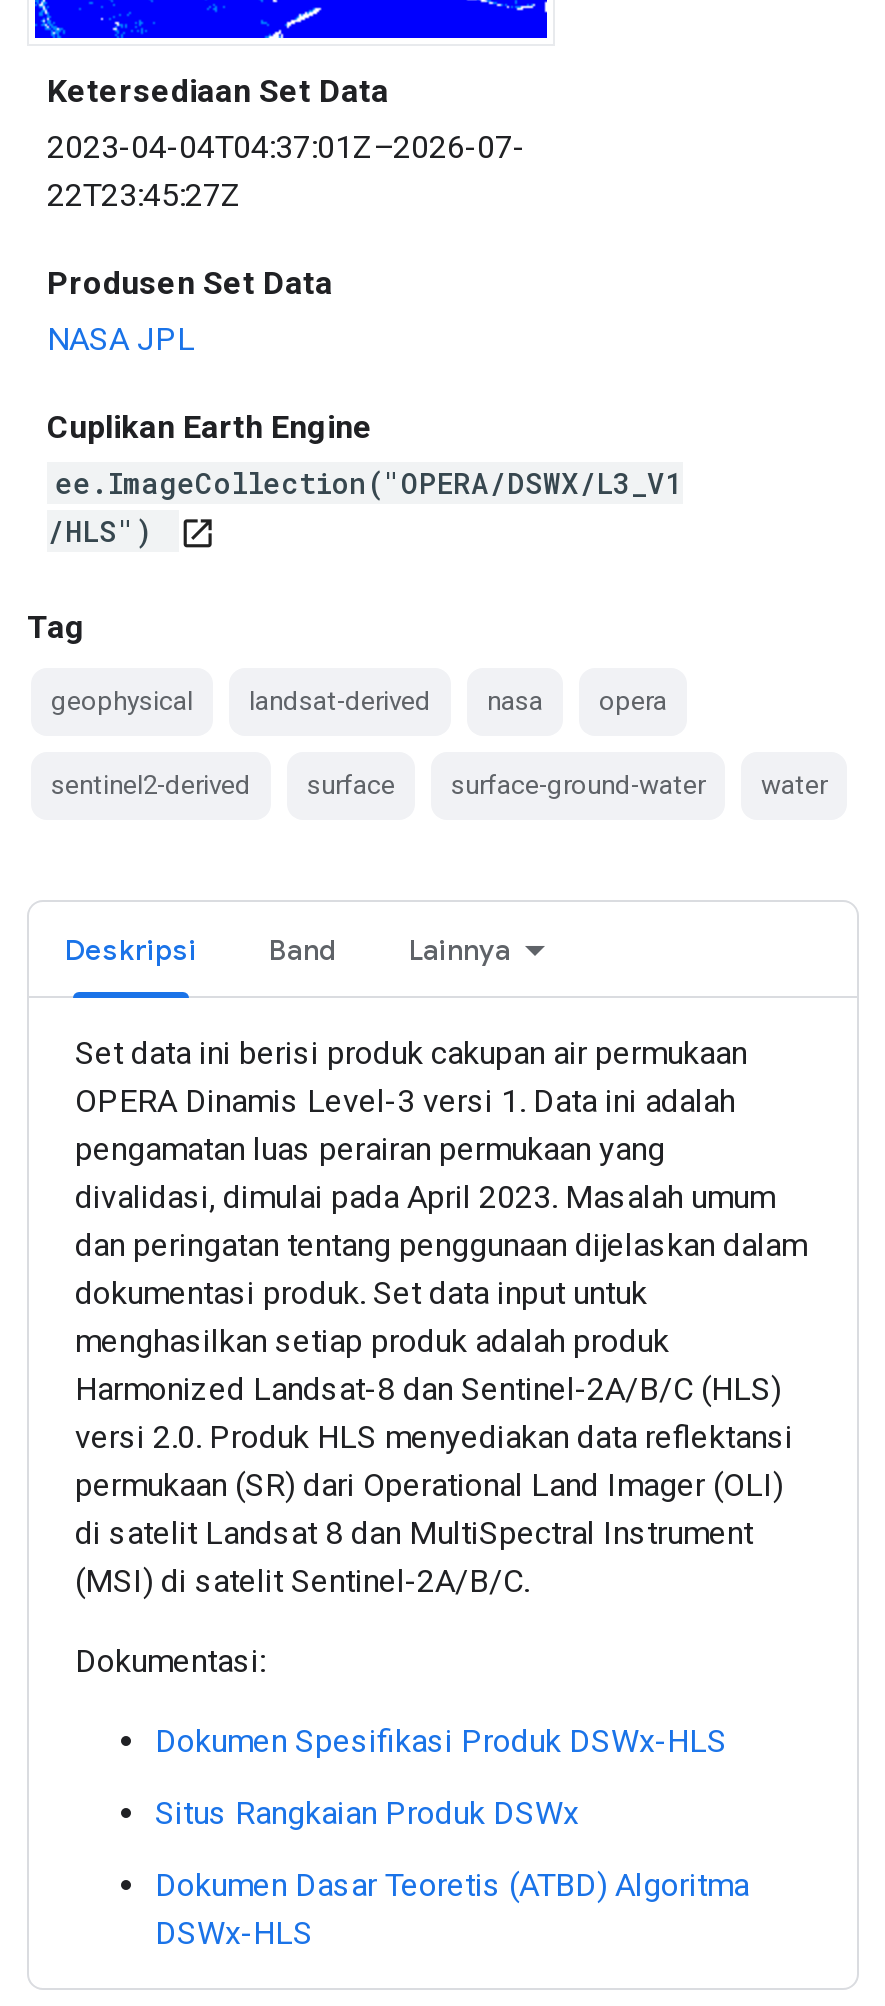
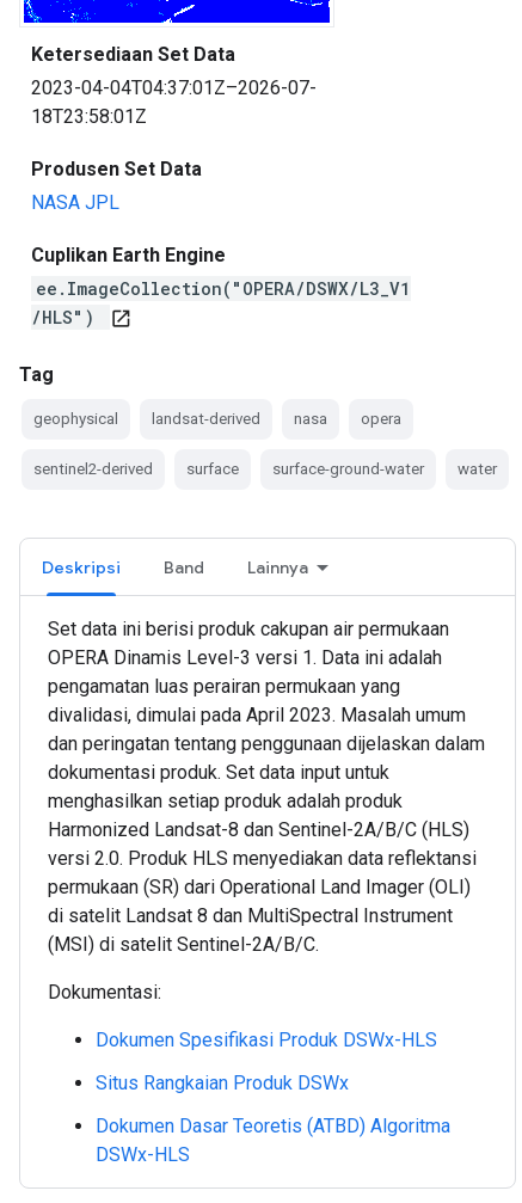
- 22T23:45:27Z
+ 18T23:58:01Z
